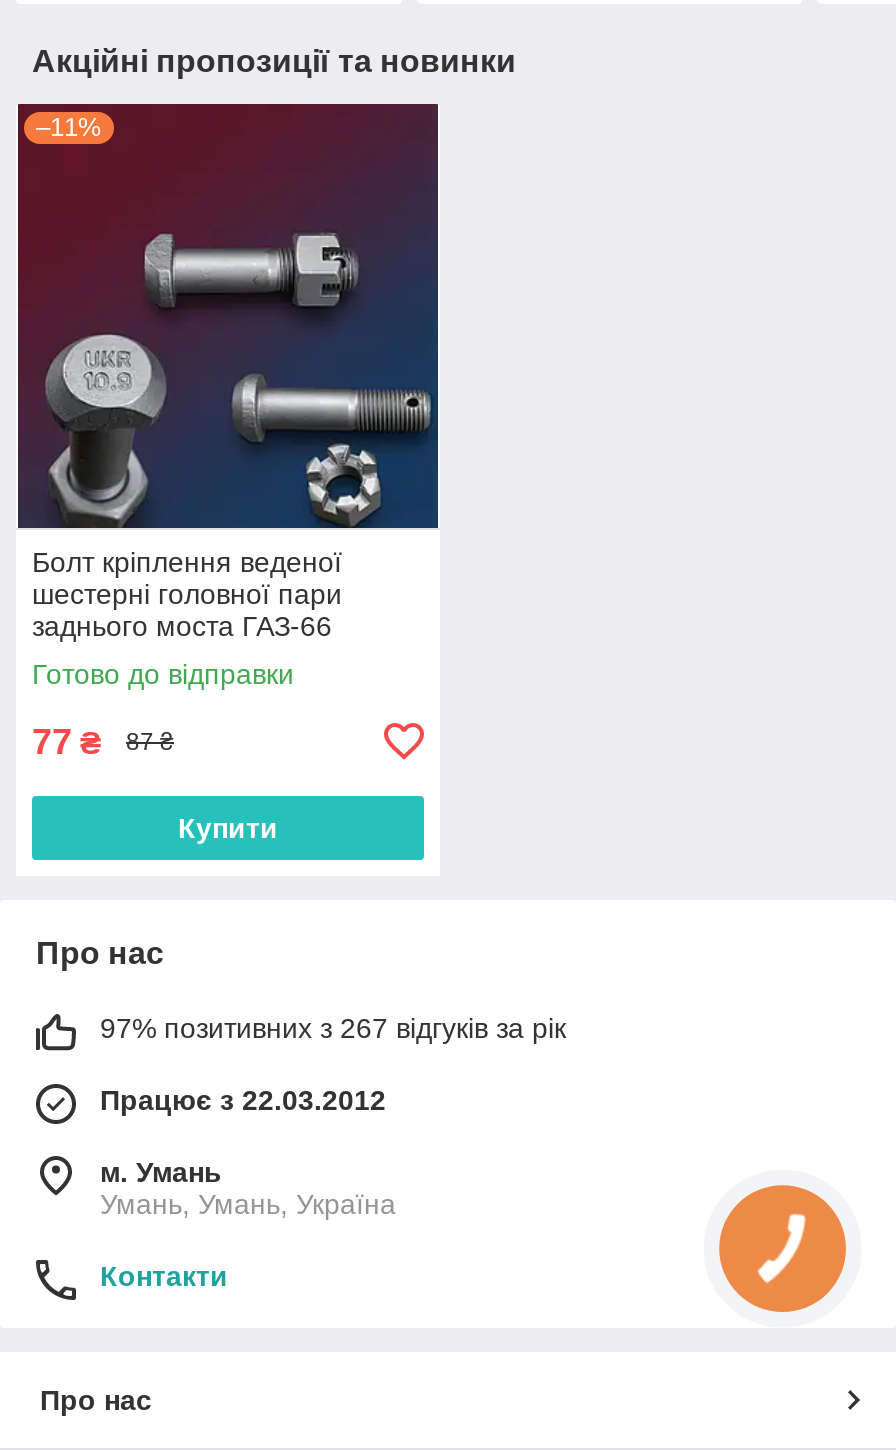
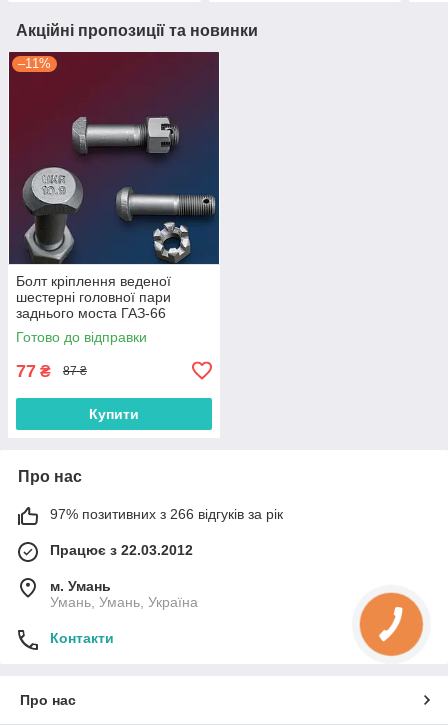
- 97% позитивних з 267 відгуків за рік
+ 97% позитивних з 266 відгуків за рік
